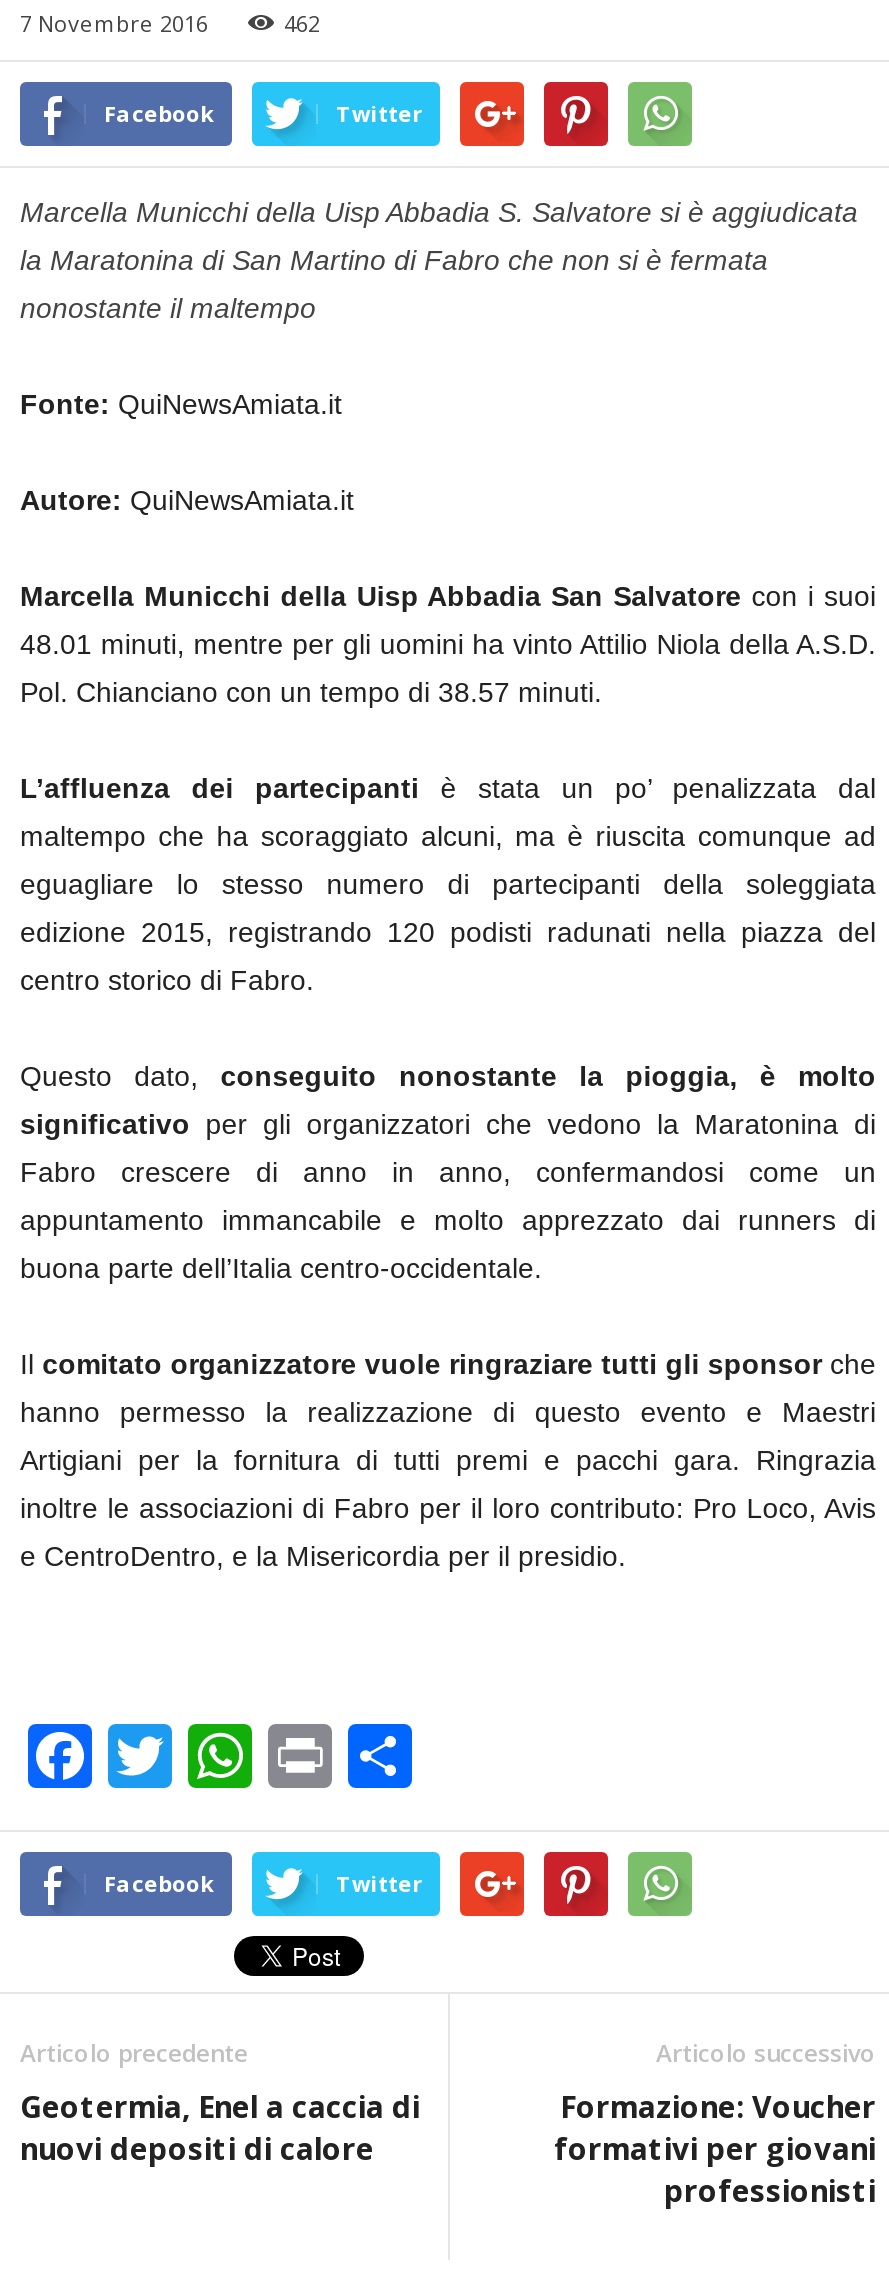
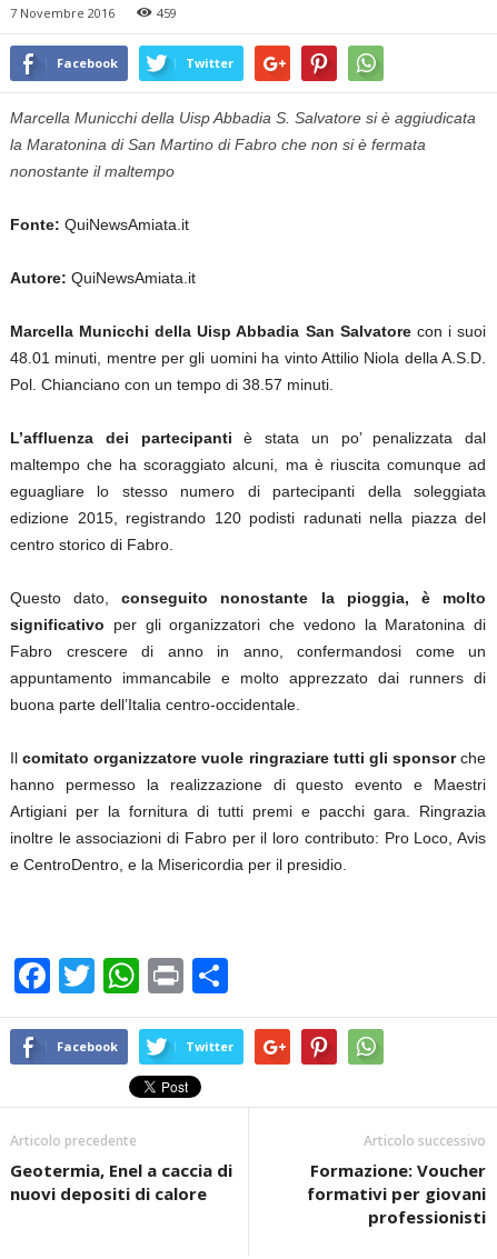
- 462
+ 459
